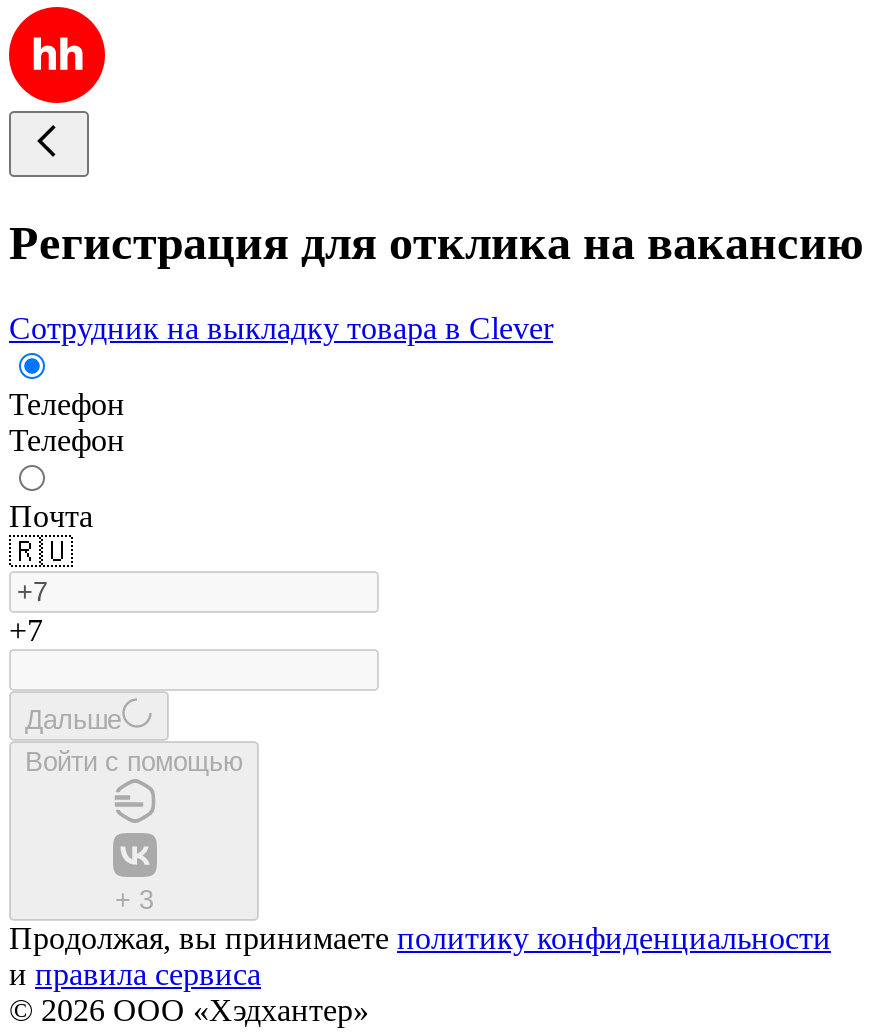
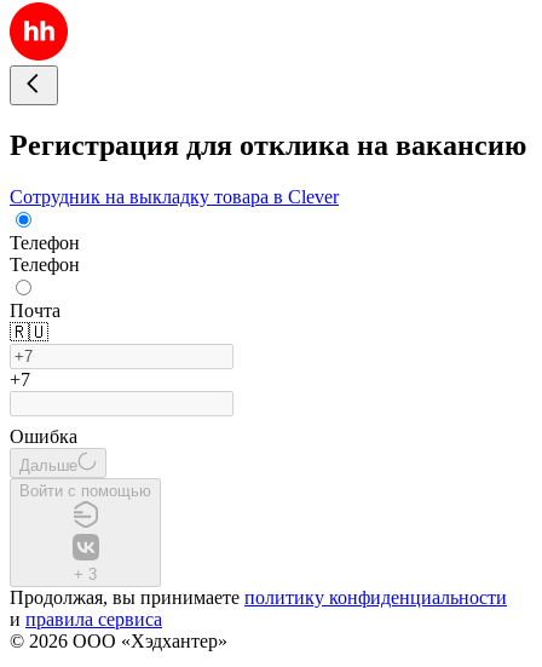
+ Ошибка
